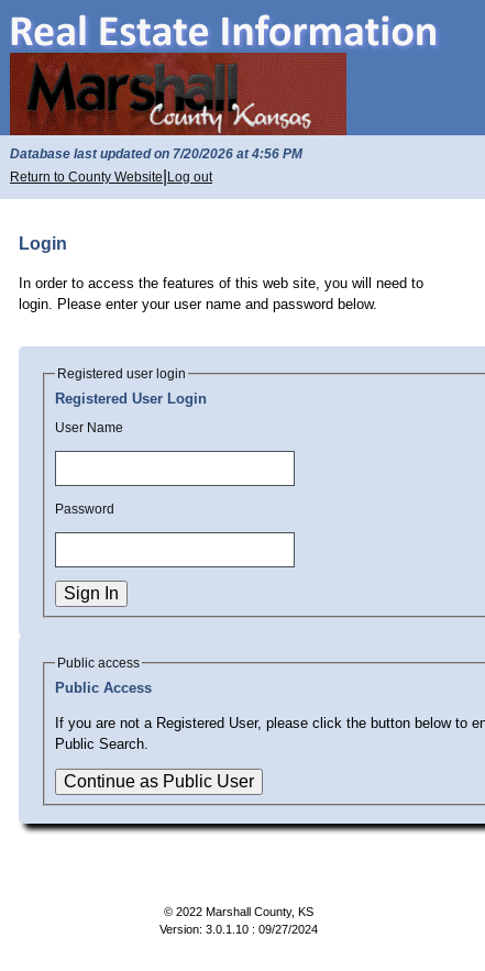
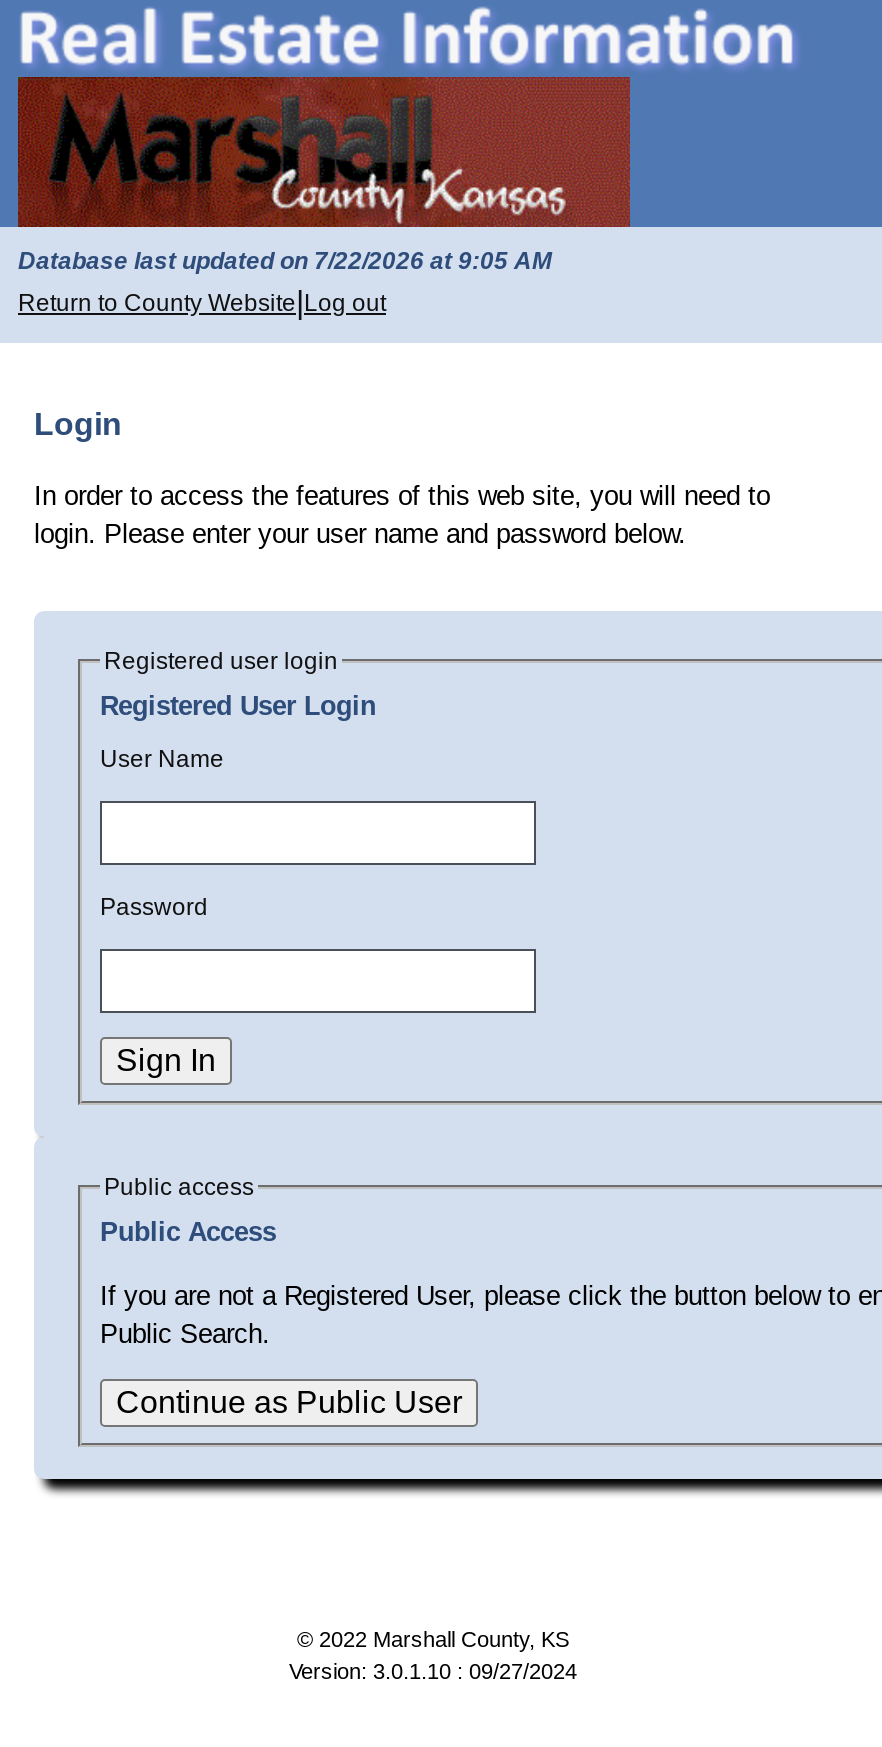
- Database last updated on 7/20/2026 at 4:56 PM
+ Database last updated on 7/22/2026 at 9:05 AM
